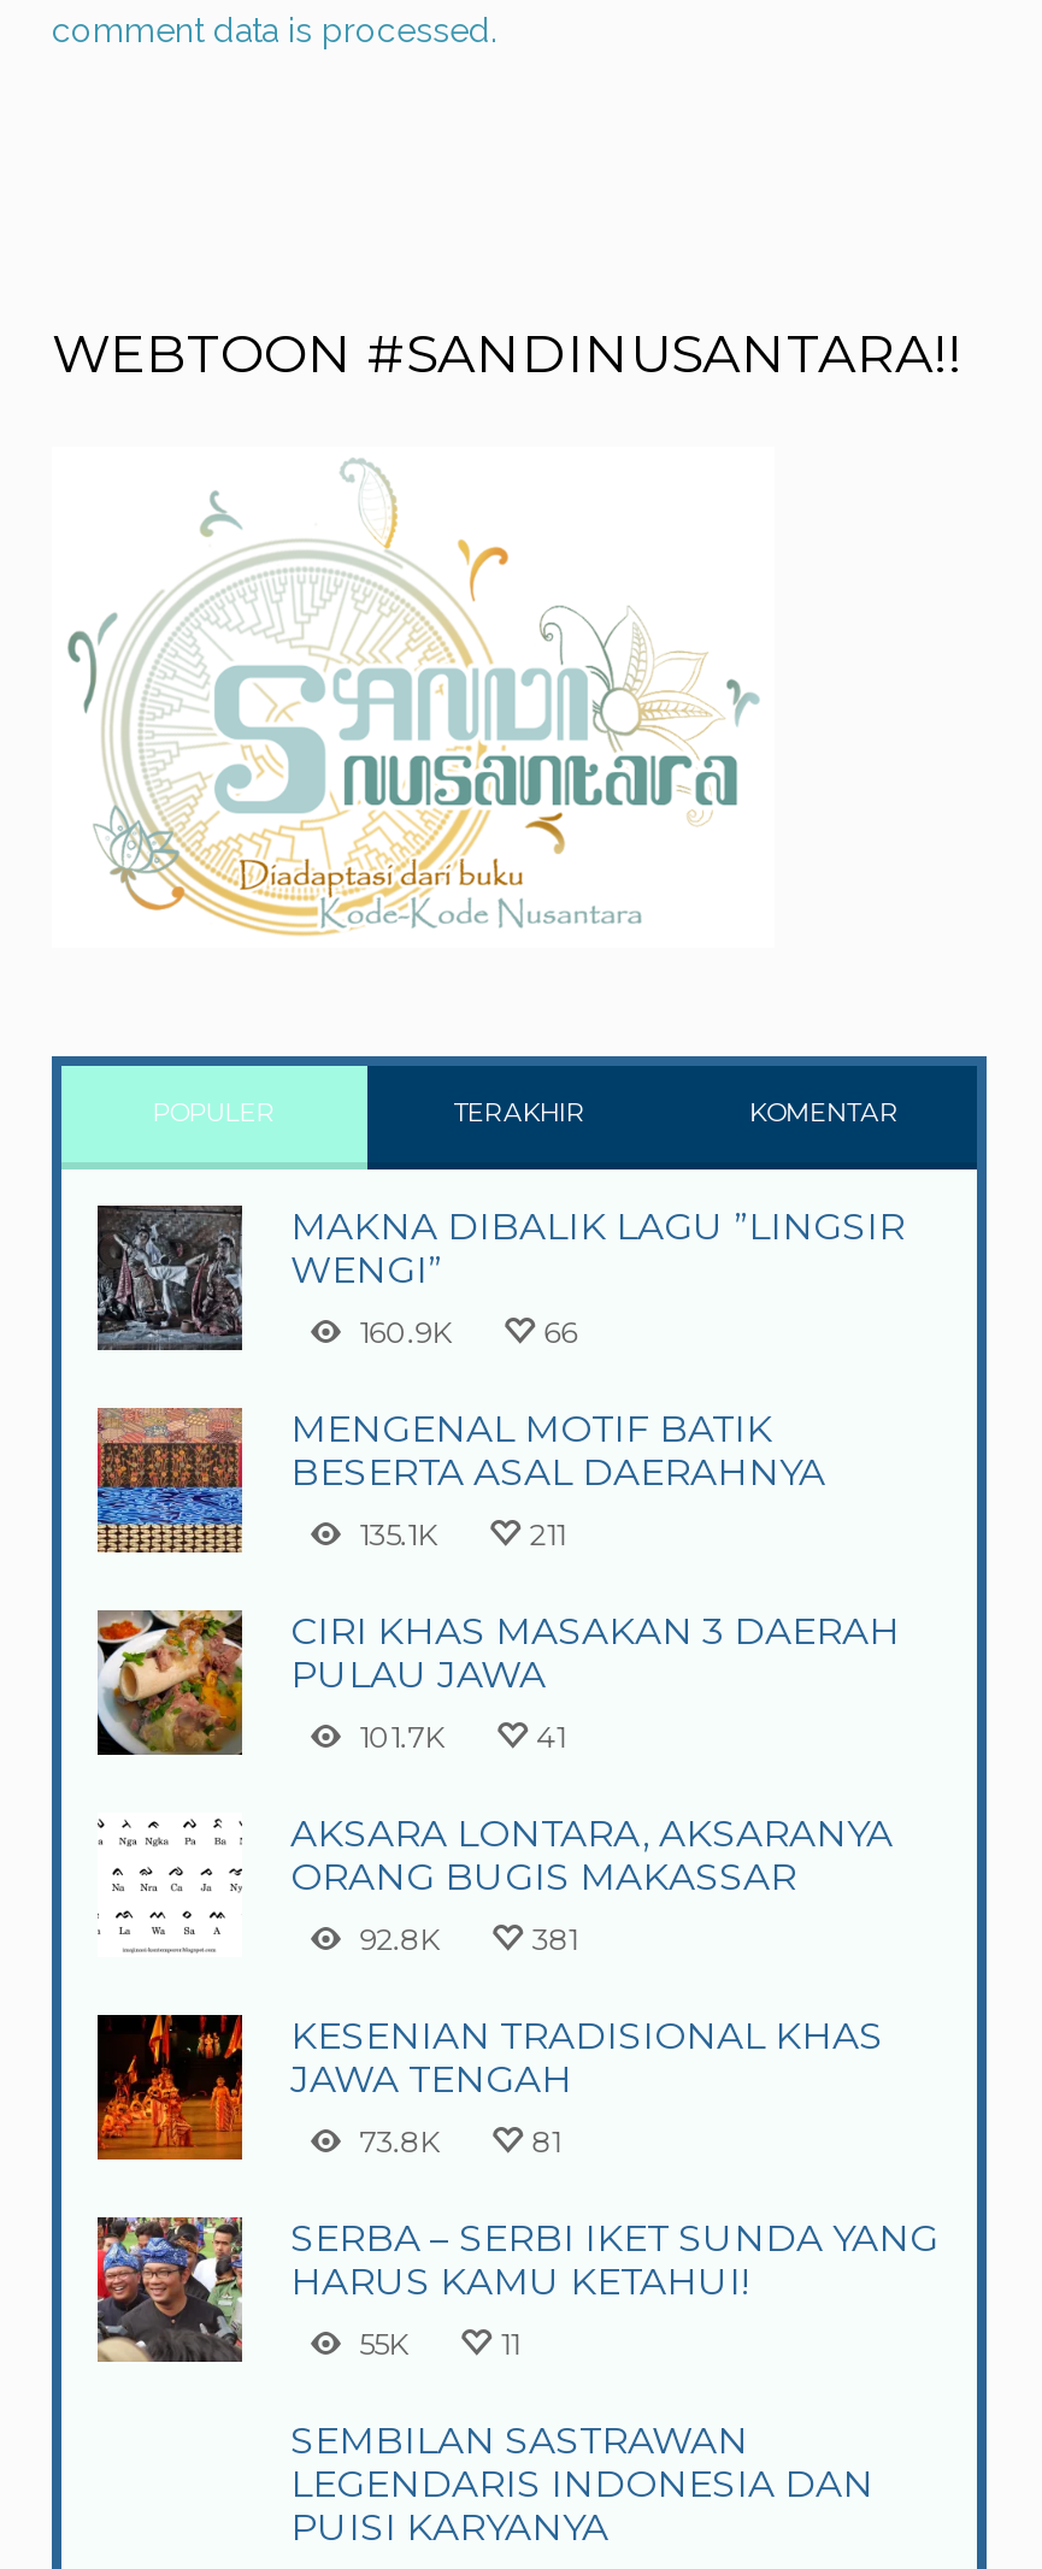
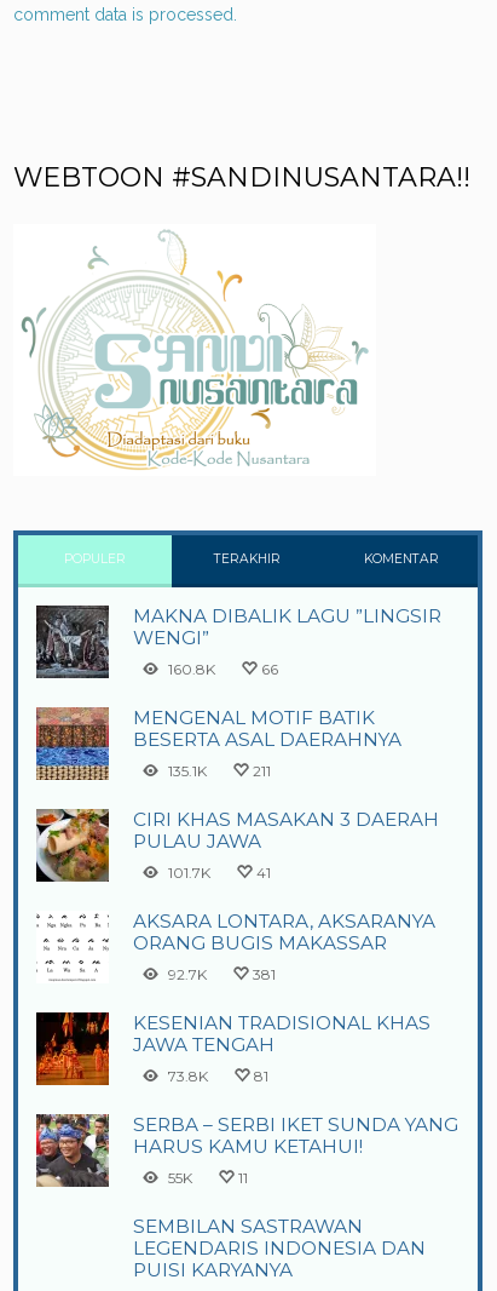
- 160.9K
+ 160.8K

- 92.8K
+ 92.7K
